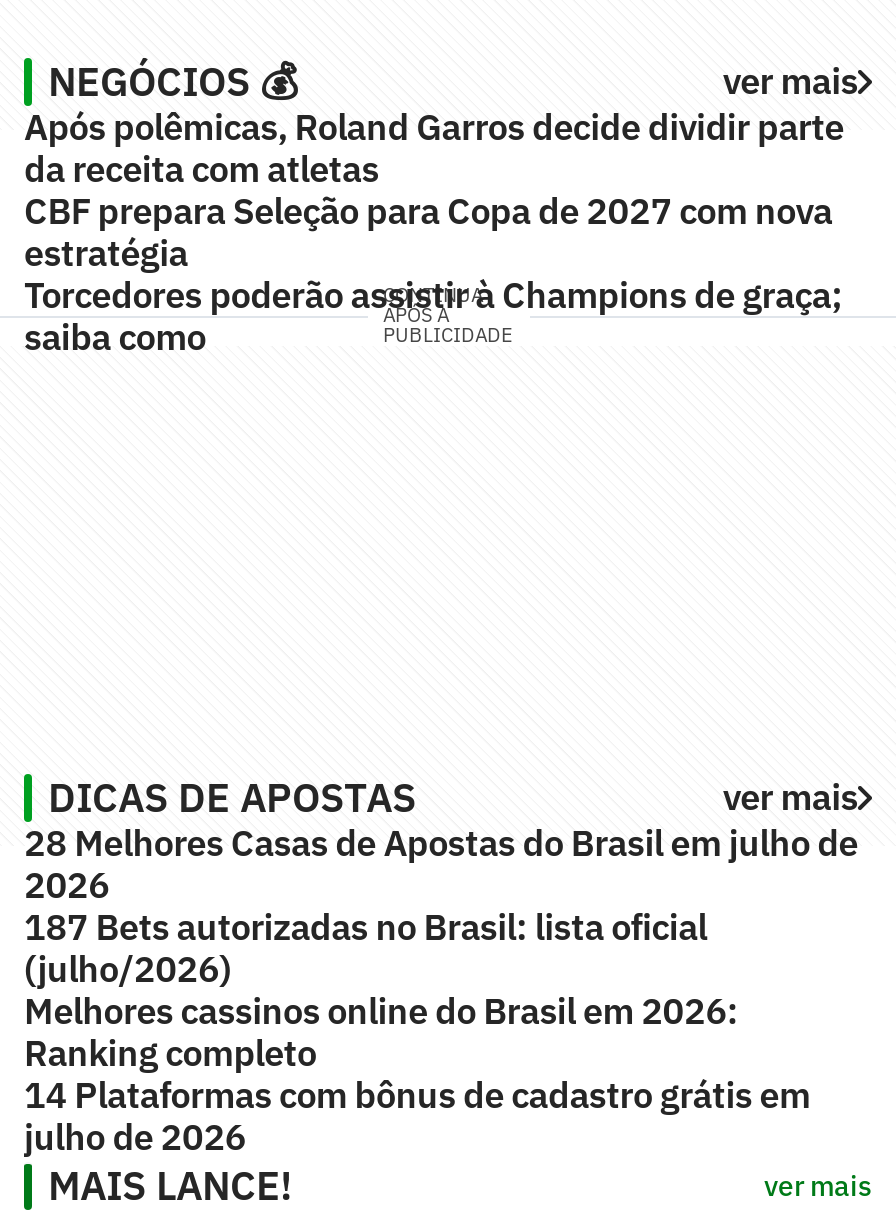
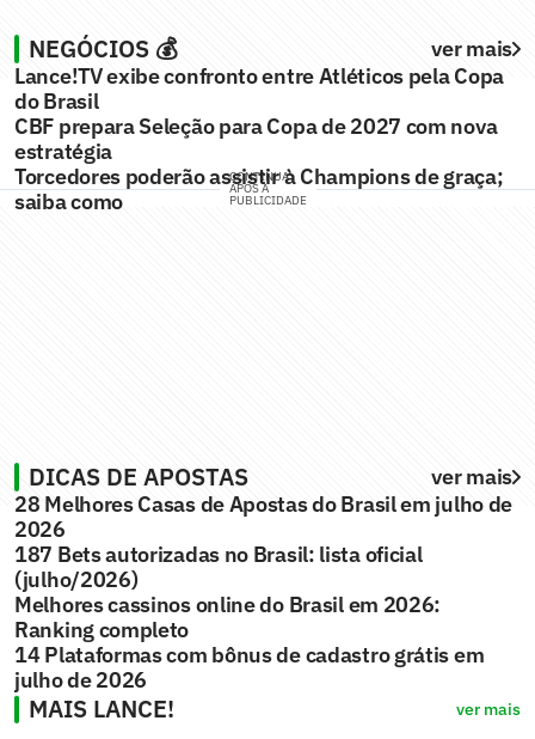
- Após polêmicas, Roland Garros decide dividir parte
- da receita com atletas
+ Lance!TV exibe confronto entre Atléticos pela Copa
+ do Brasil
